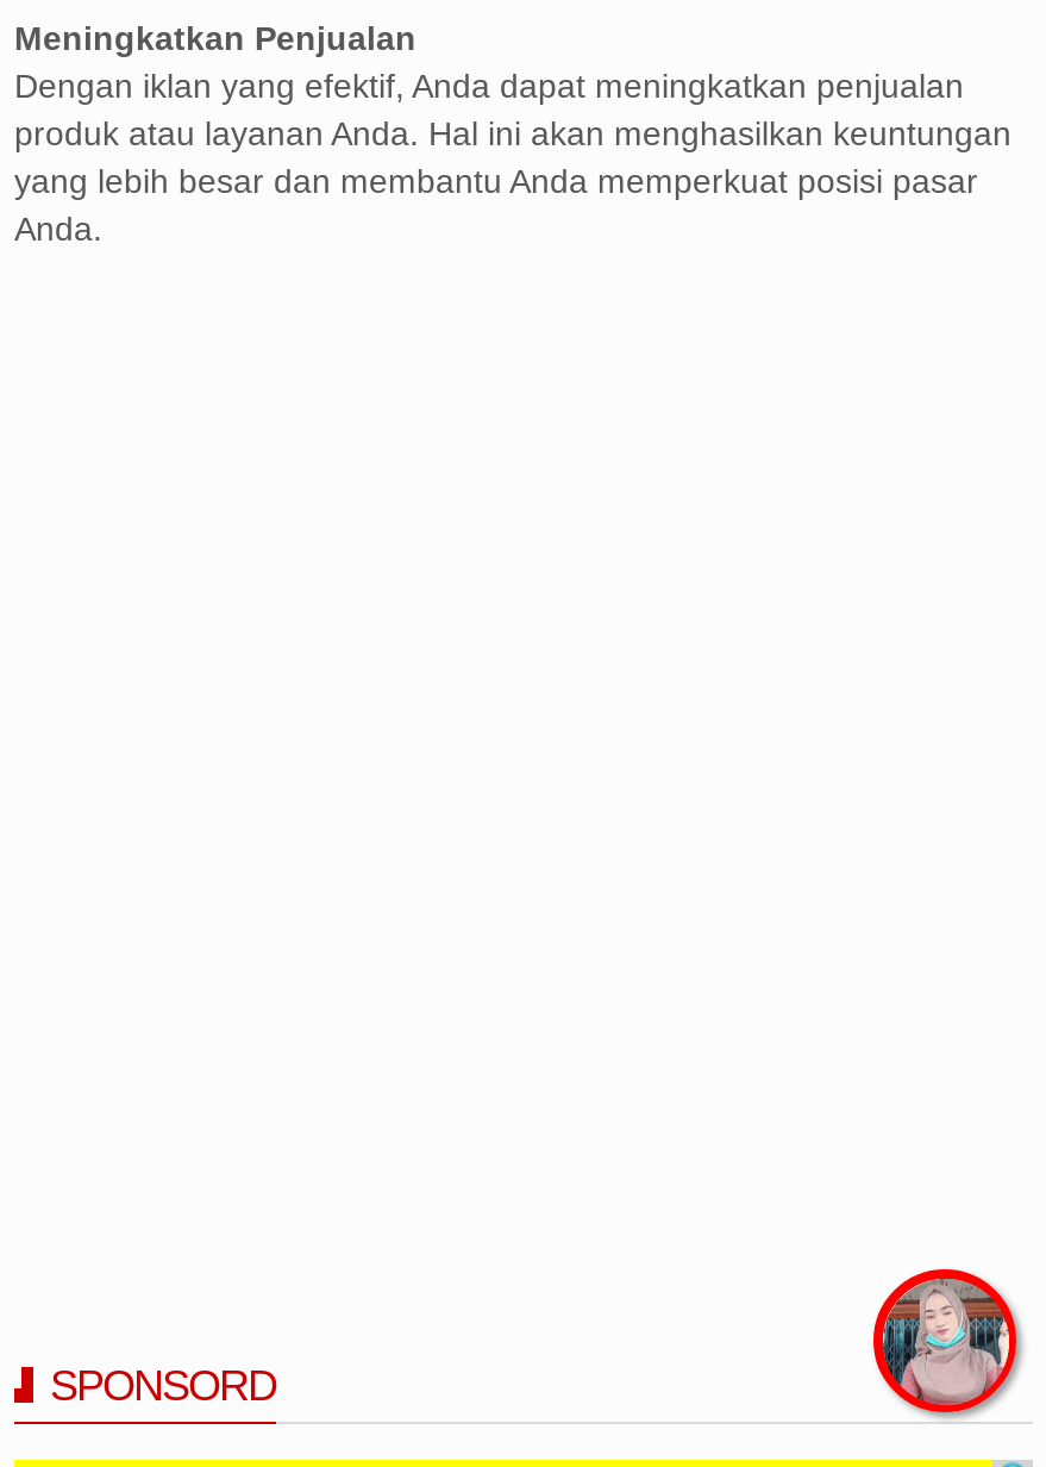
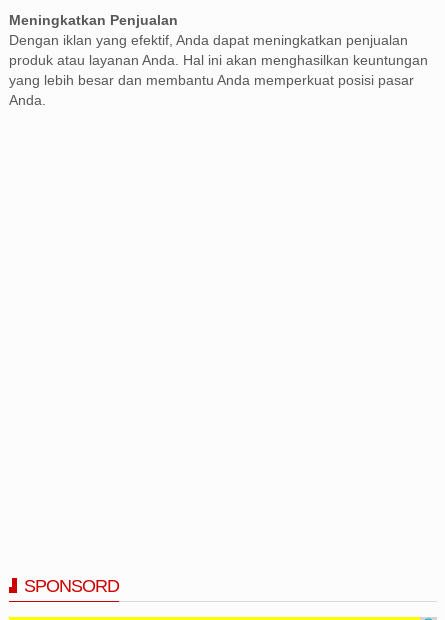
- [image]
